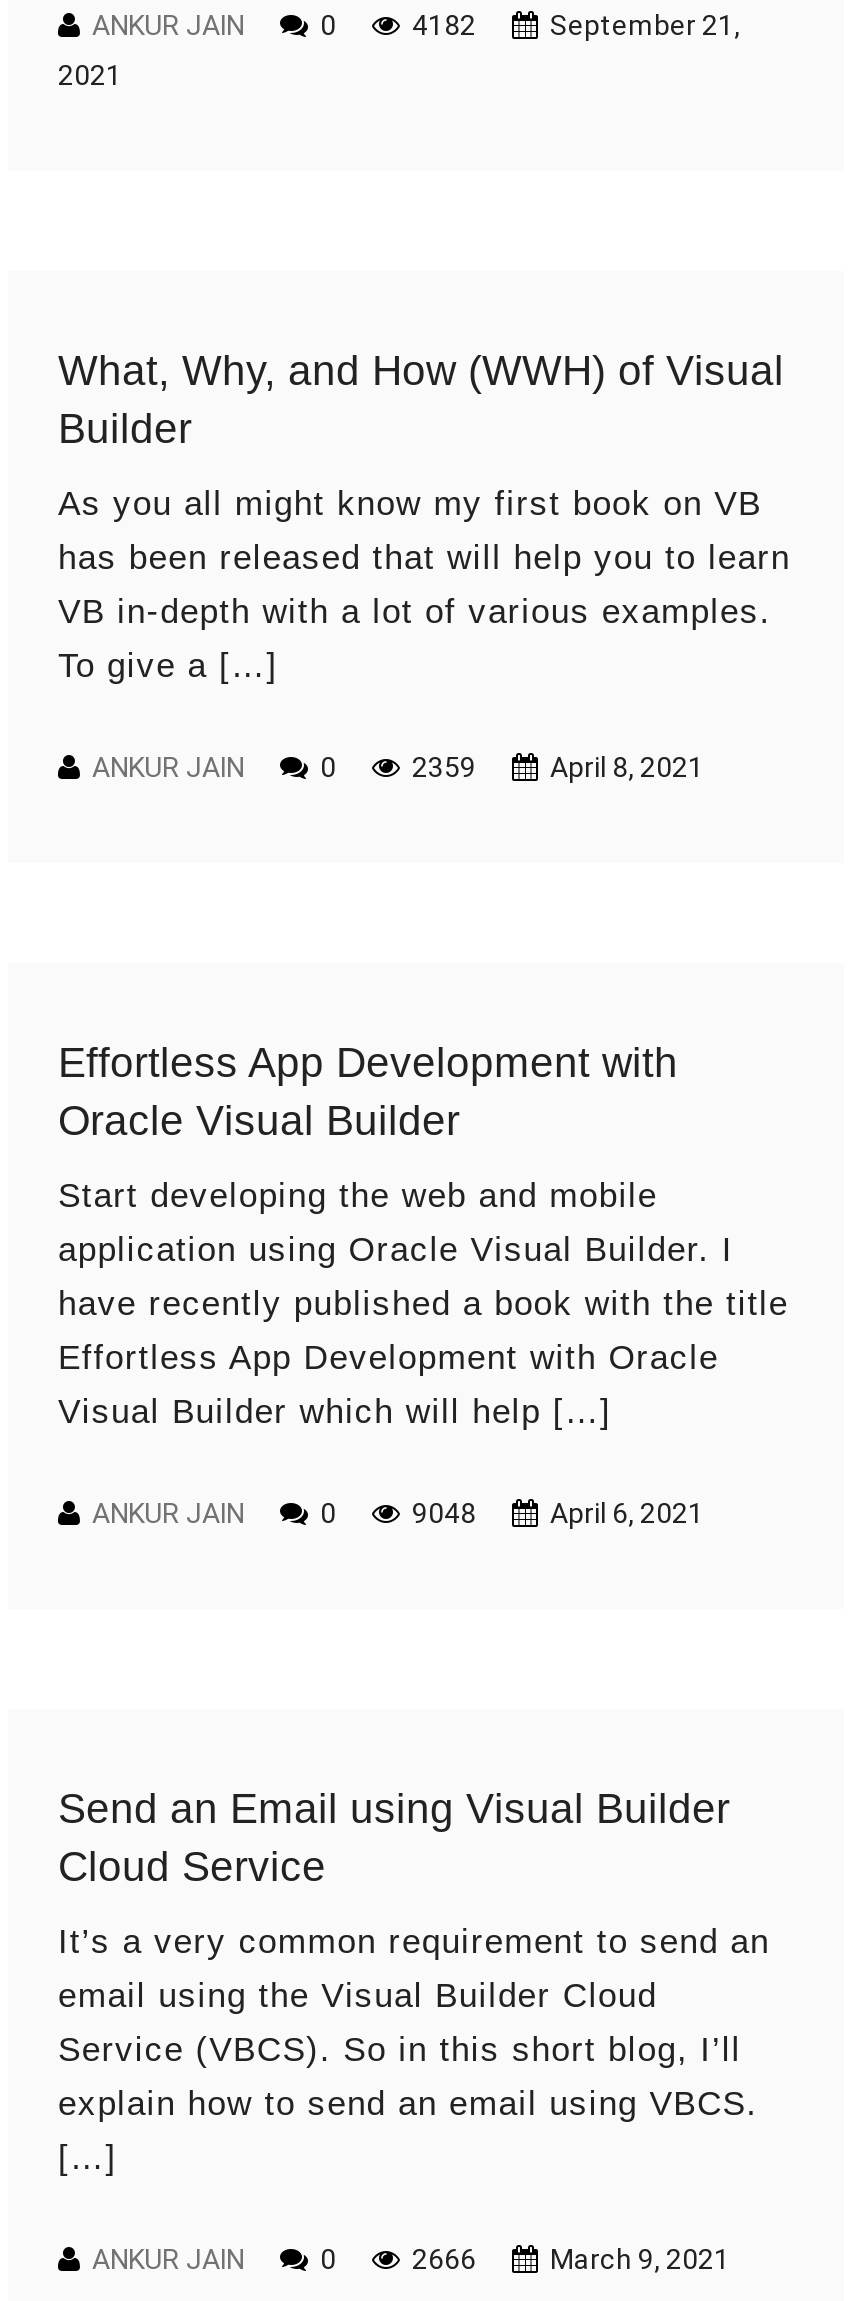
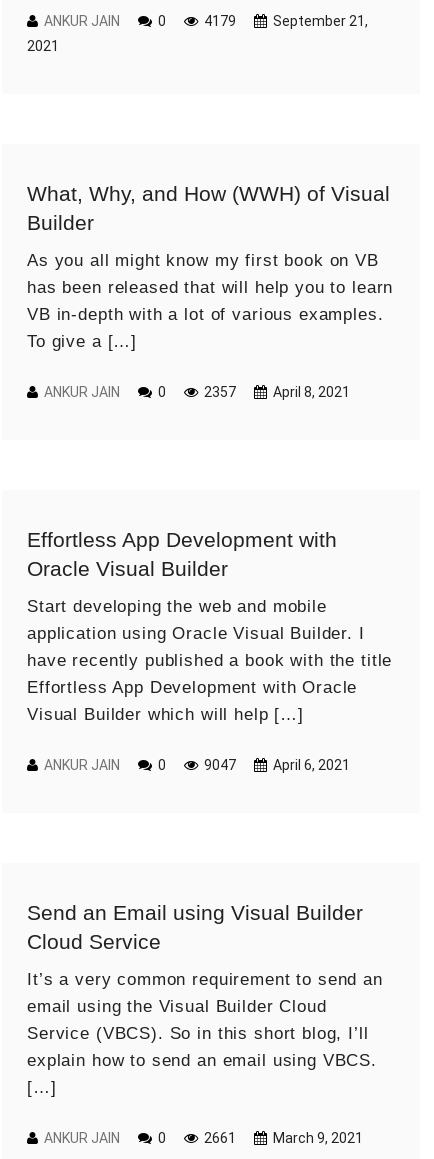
- 4182 September 21,
+ 4179 September 21,

- 2359 April 8, 2021
+ 2357 April 8, 2021

- 9048 April 6, 2021
+ 9047 April 6, 2021

- 2666 March 9, 2021
+ 2661 March 9, 2021
